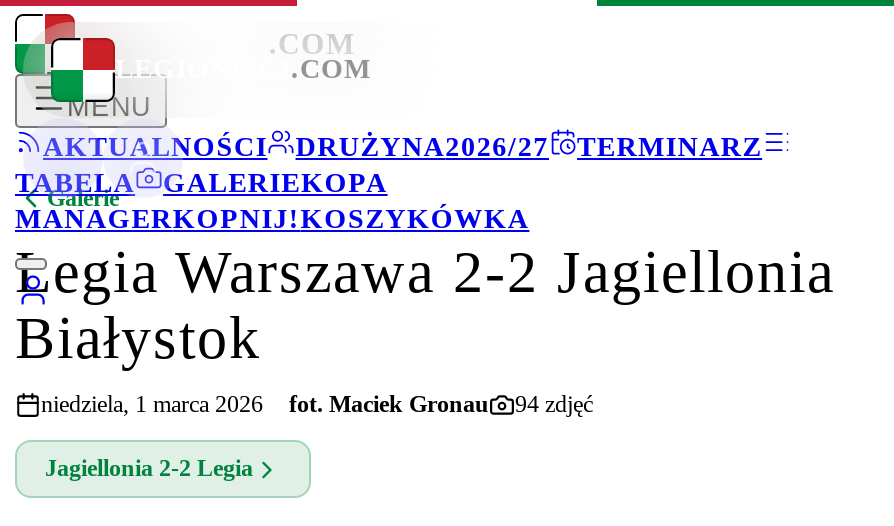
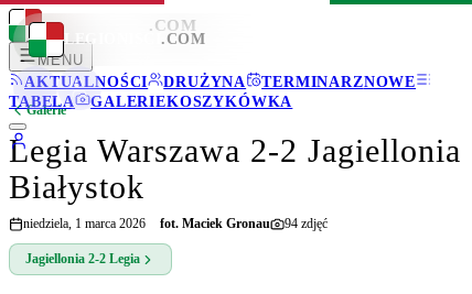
- DRUŻYNA2026/27
- TERMINARZ
+ DRUŻYNA
+ TERMINARZNOWE

- GALERIEKOPA
- MANAGERKOPNIJ!KOSZYKÓWKA
+ GALERIEKOSZYKÓWKA
